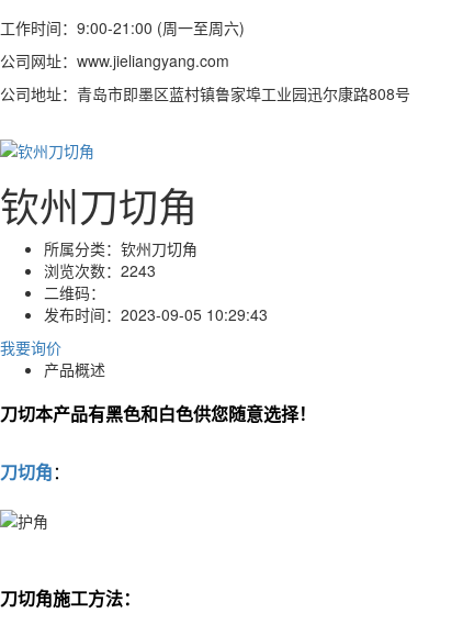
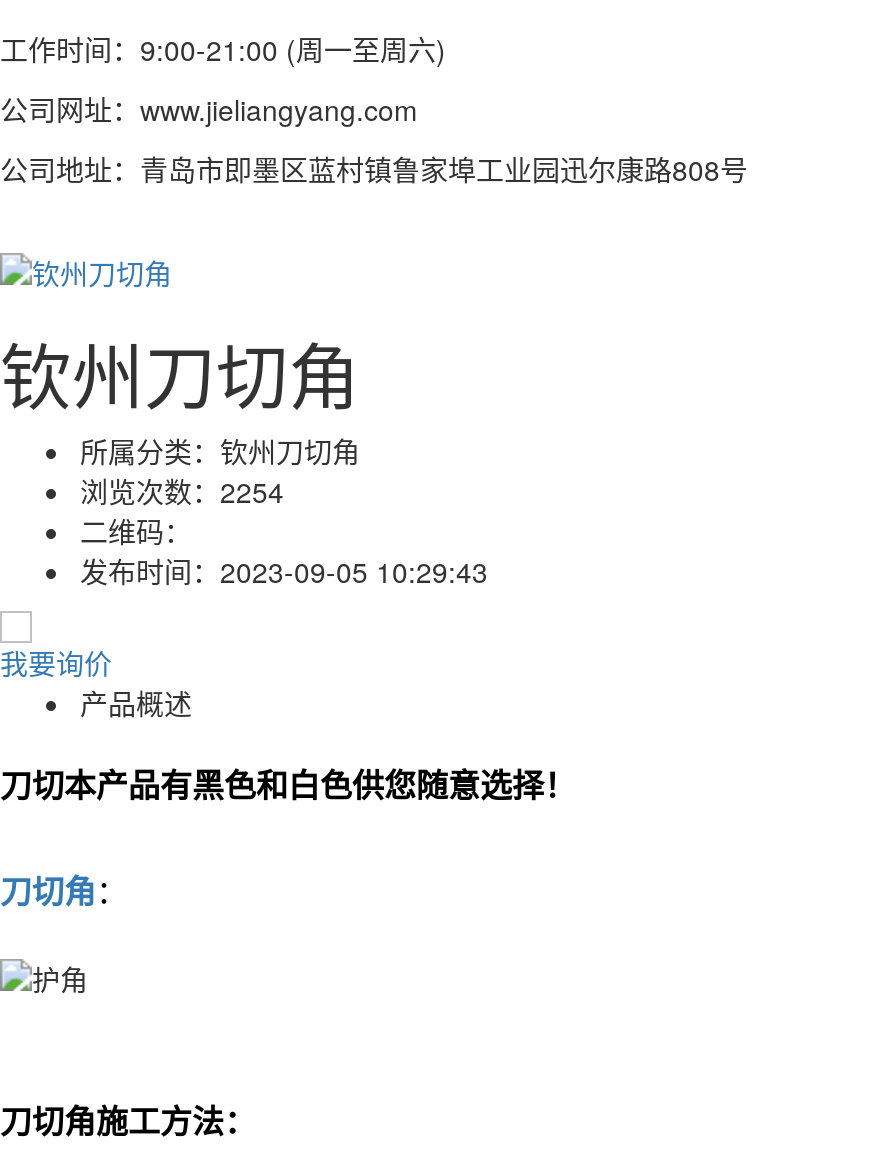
- 浏览次数：2243
+ 浏览次数：2254
